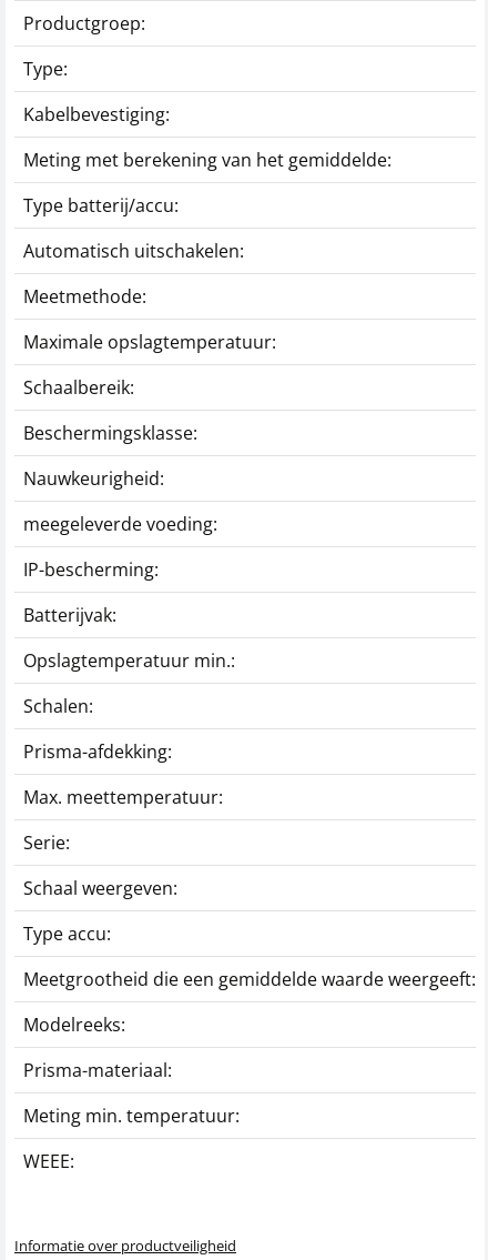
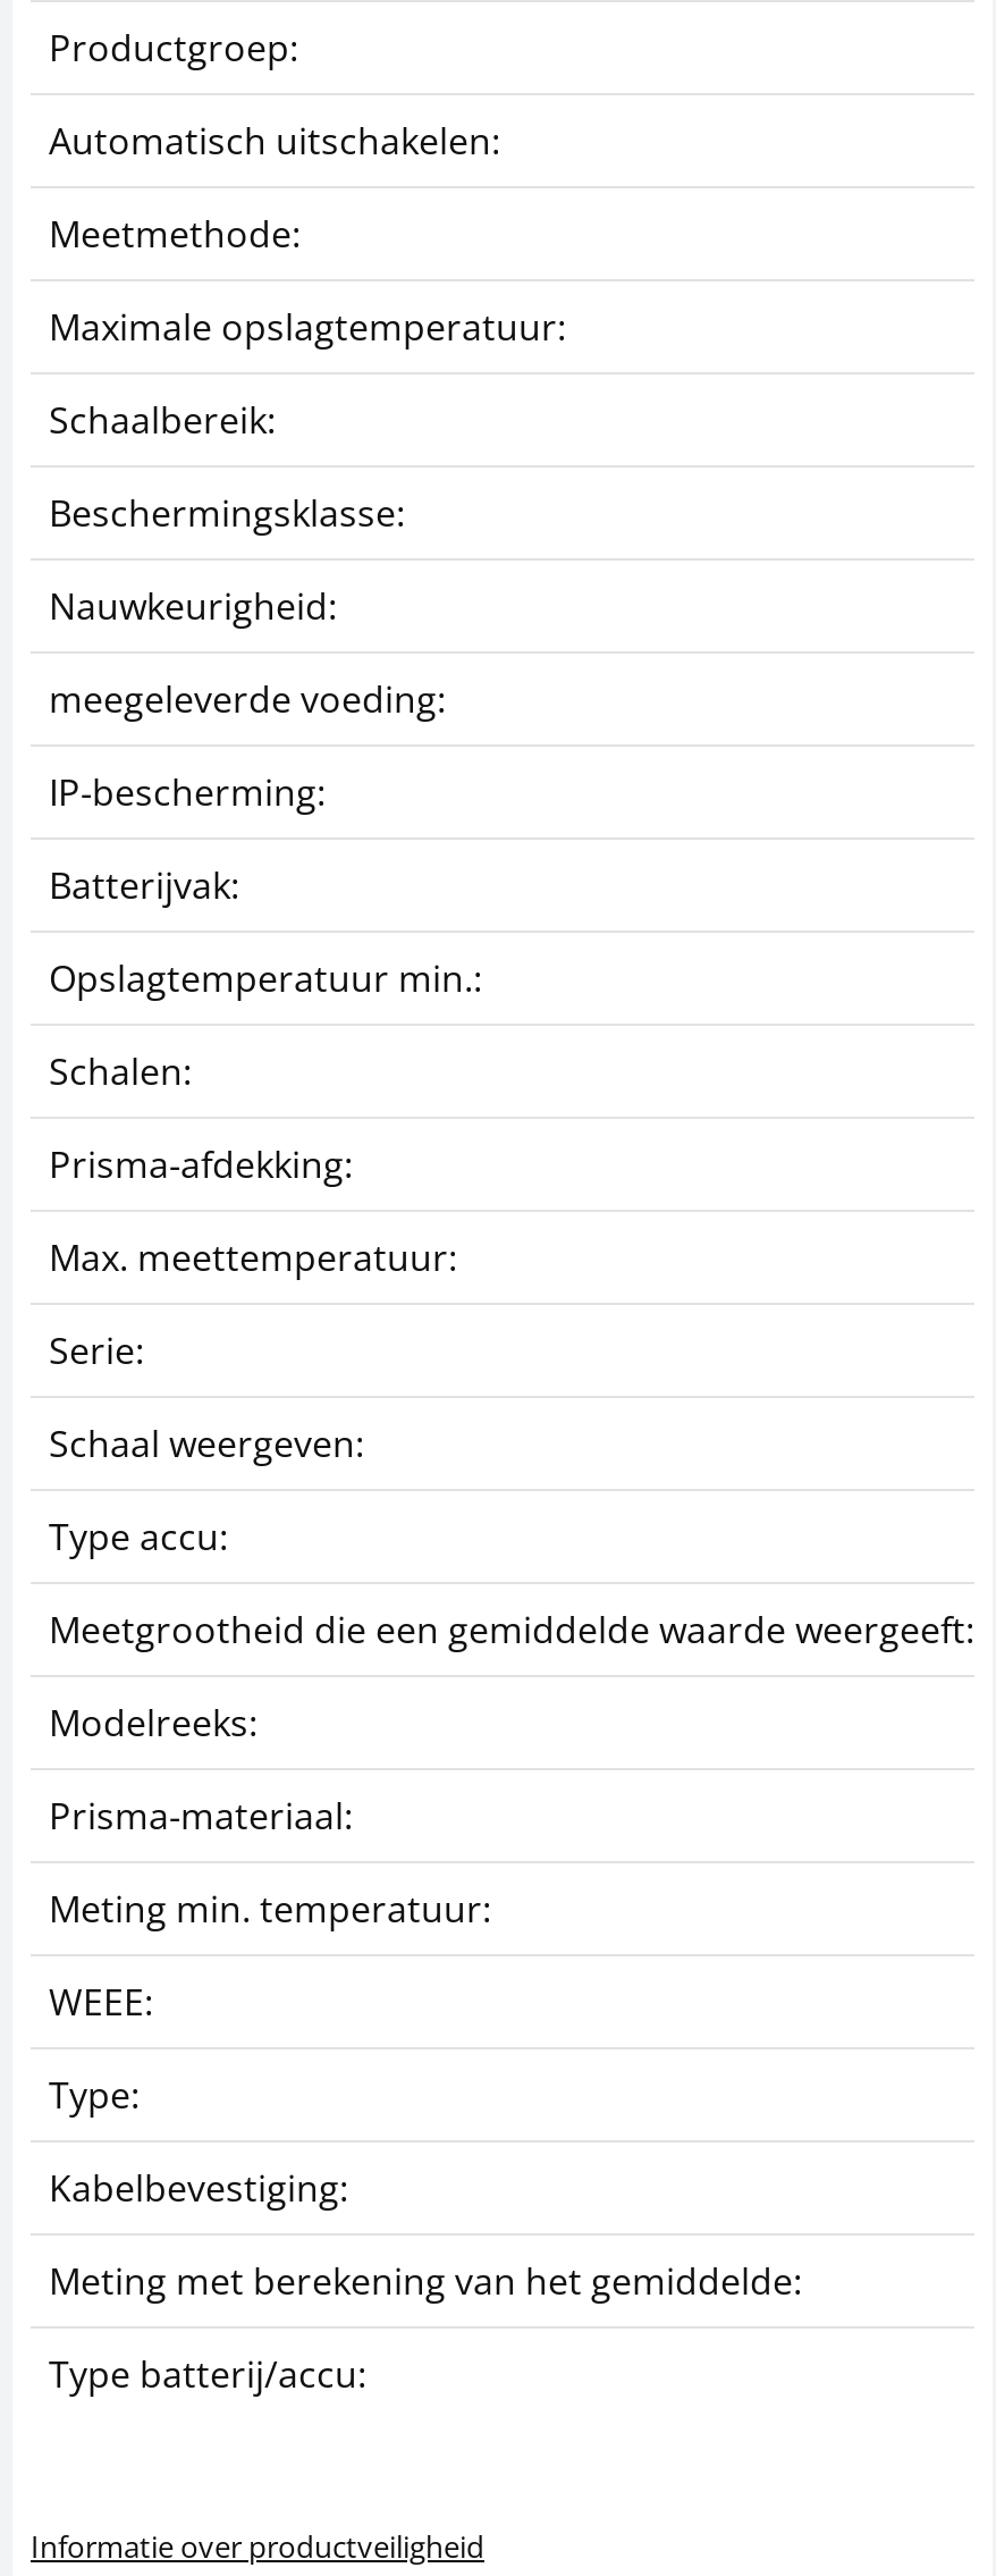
moved down: Type: | Kabelbevestiging: | Meting met berekening van het gemiddelde: | Type batterij/accu:

moved up: Automatisch uitschakelen: | Meetmethode: | Maximale opslagtemperatuur: | ... | Meting min. temperatuur: | WEEE:
